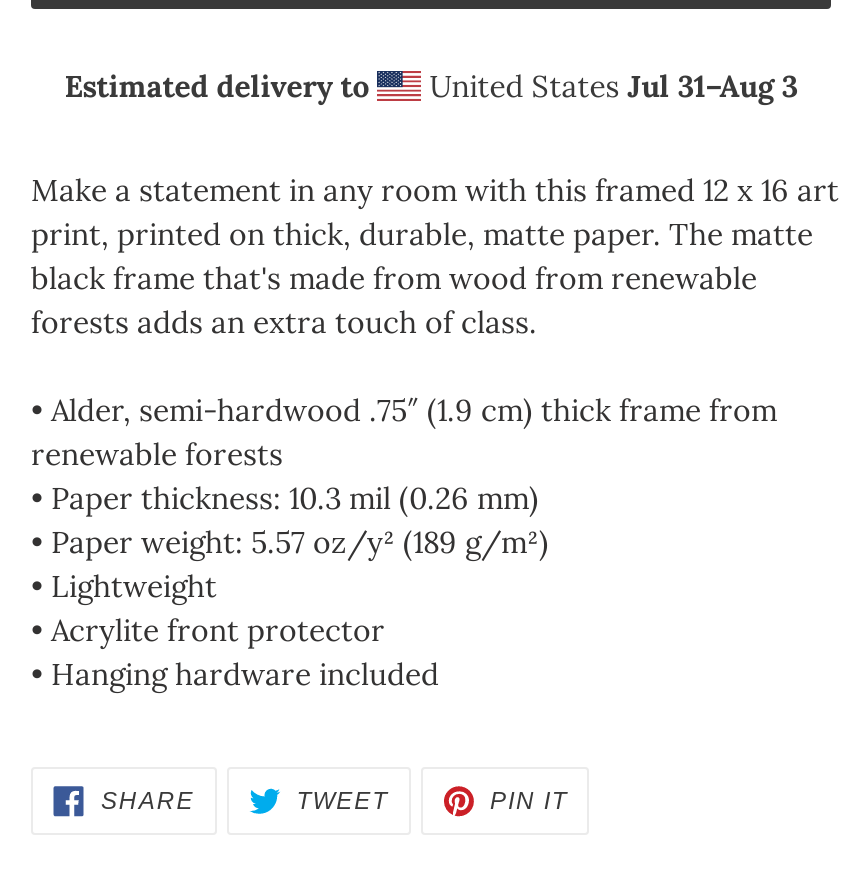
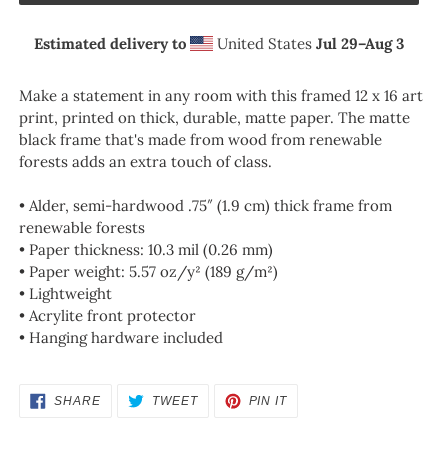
- United States Jul 31–Aug 3
+ United States Jul 29–Aug 3
